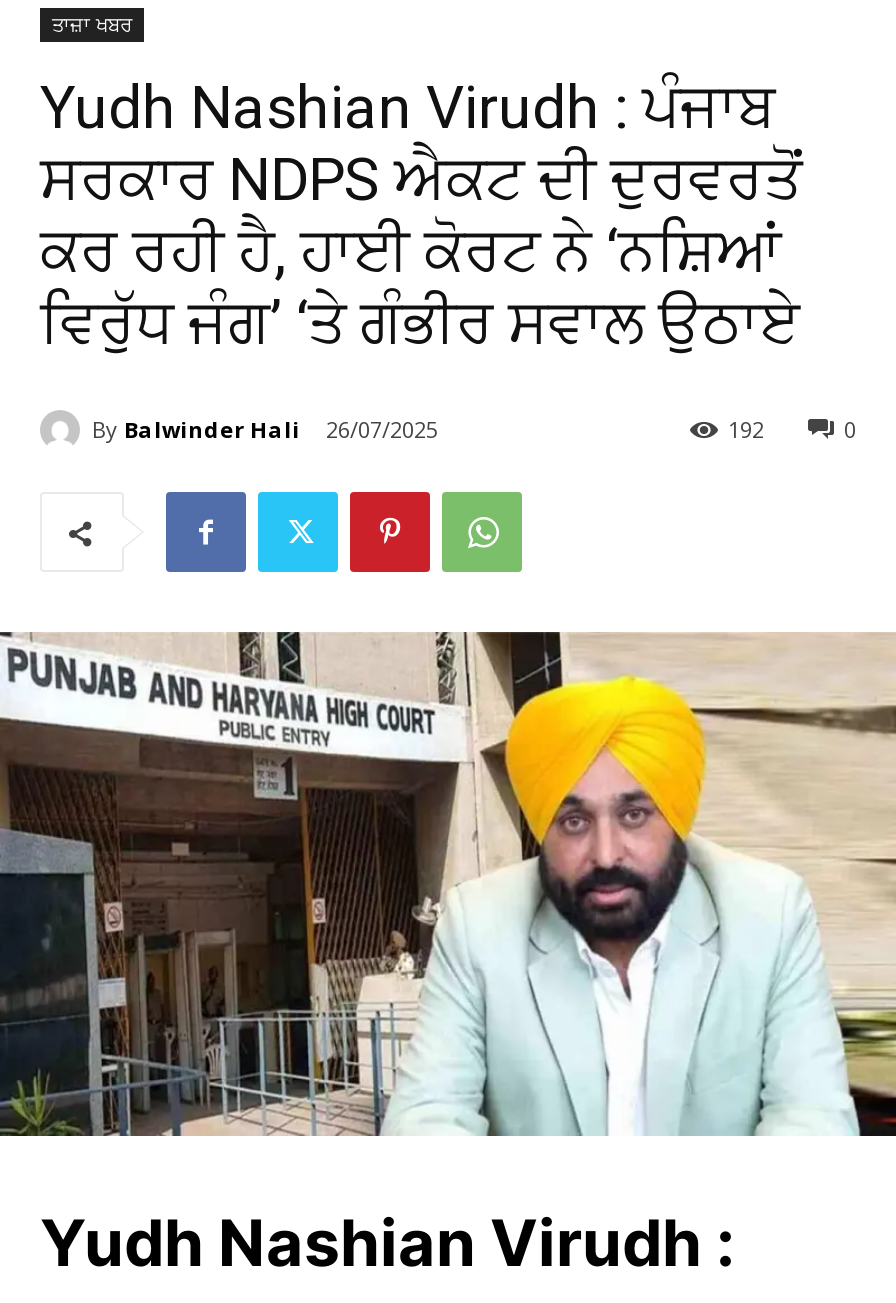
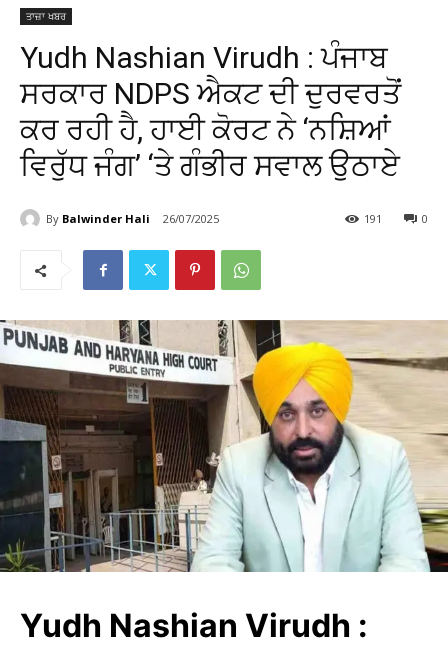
- 192
+ 191
